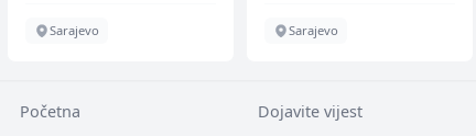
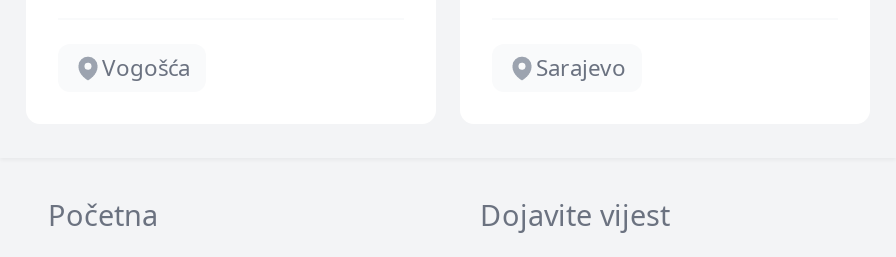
- Sarajevo
+ Vogošća
